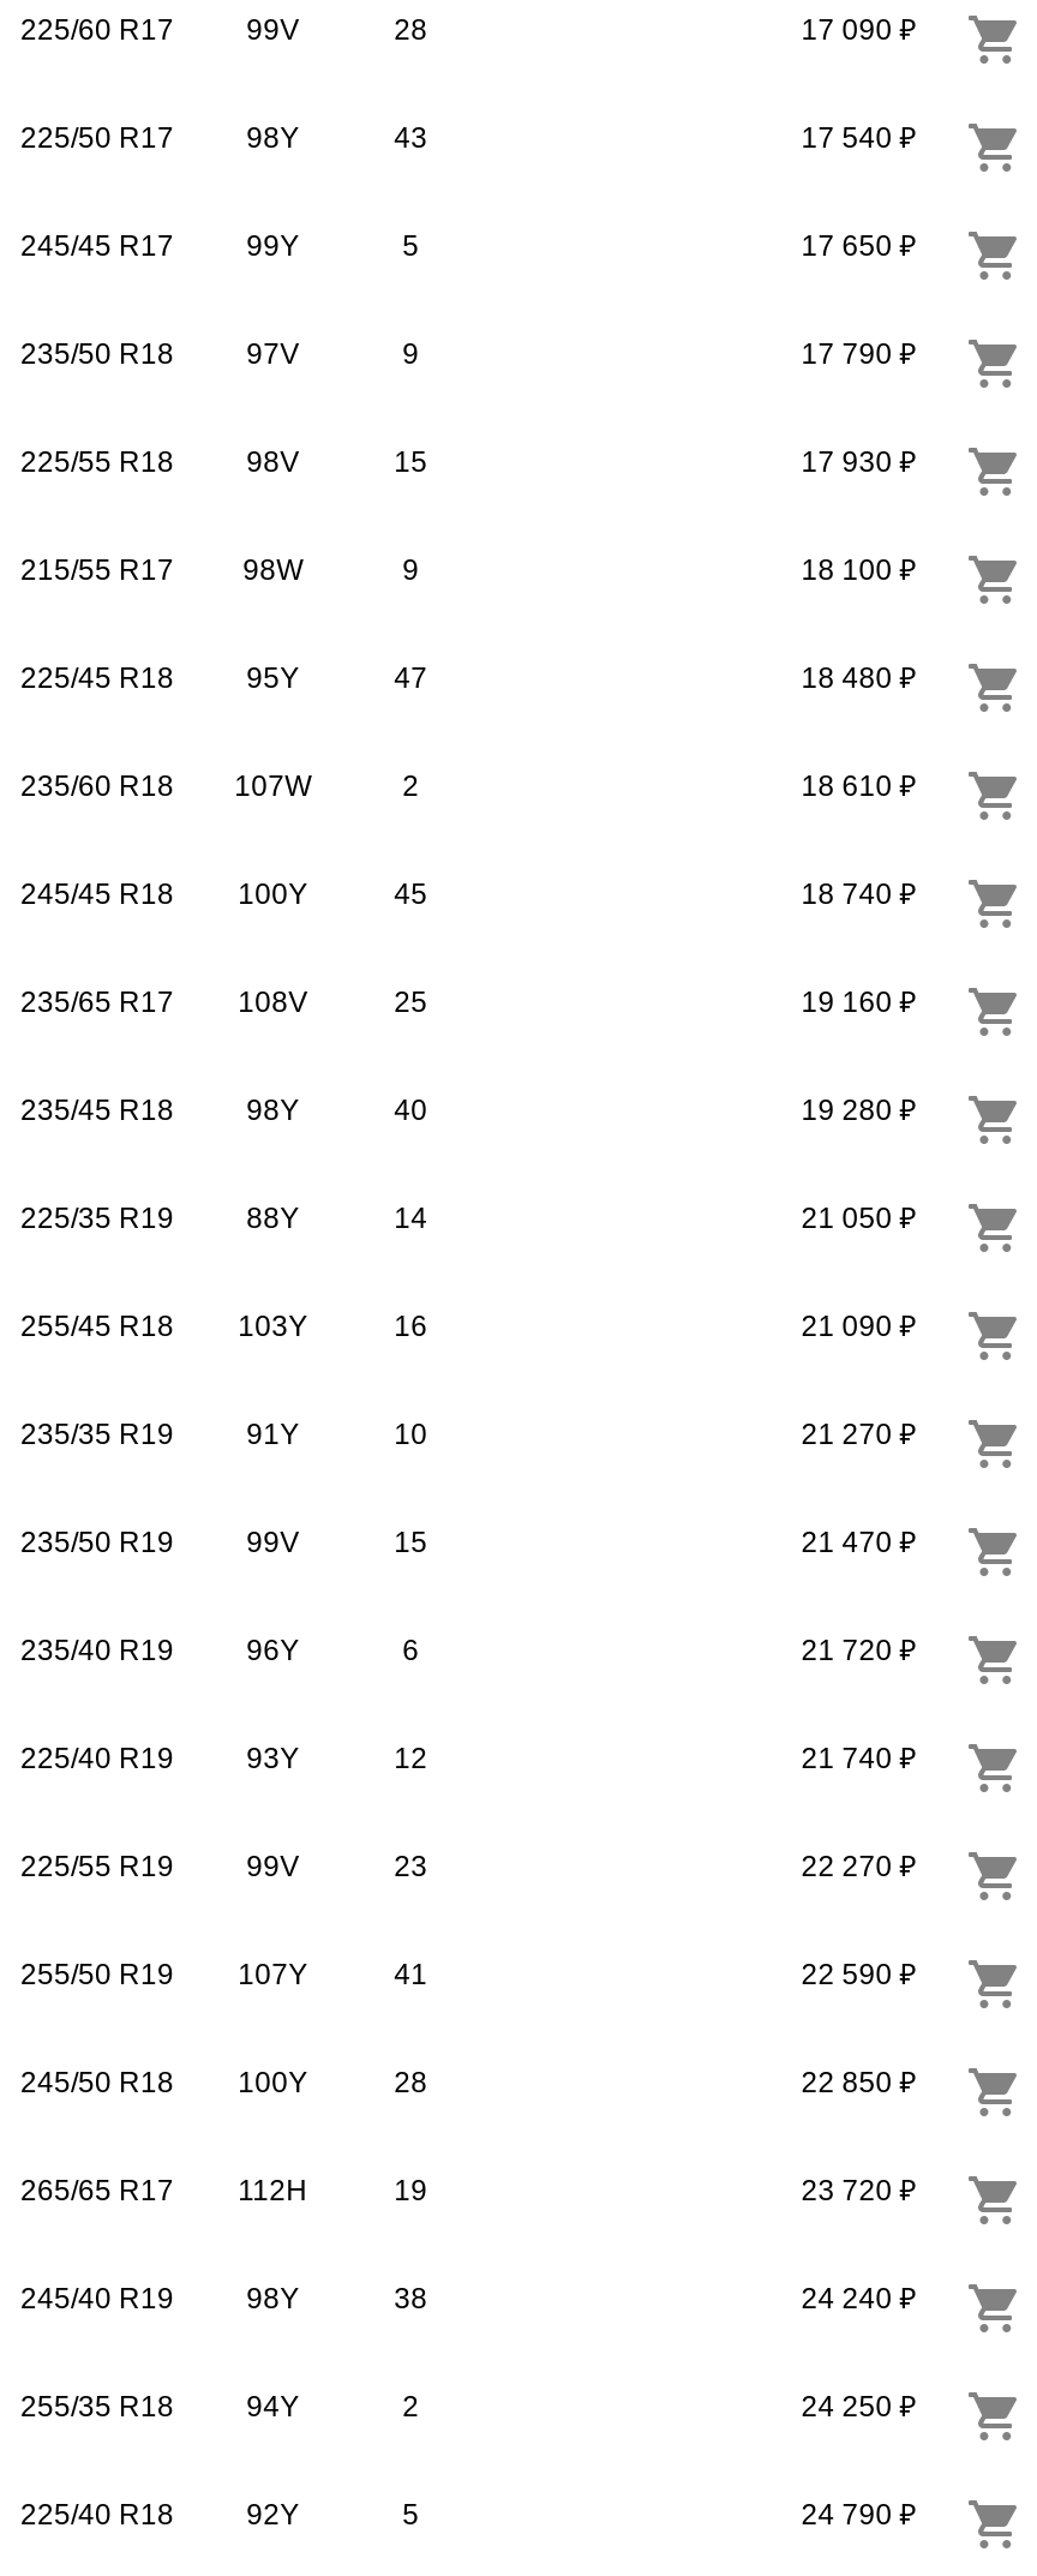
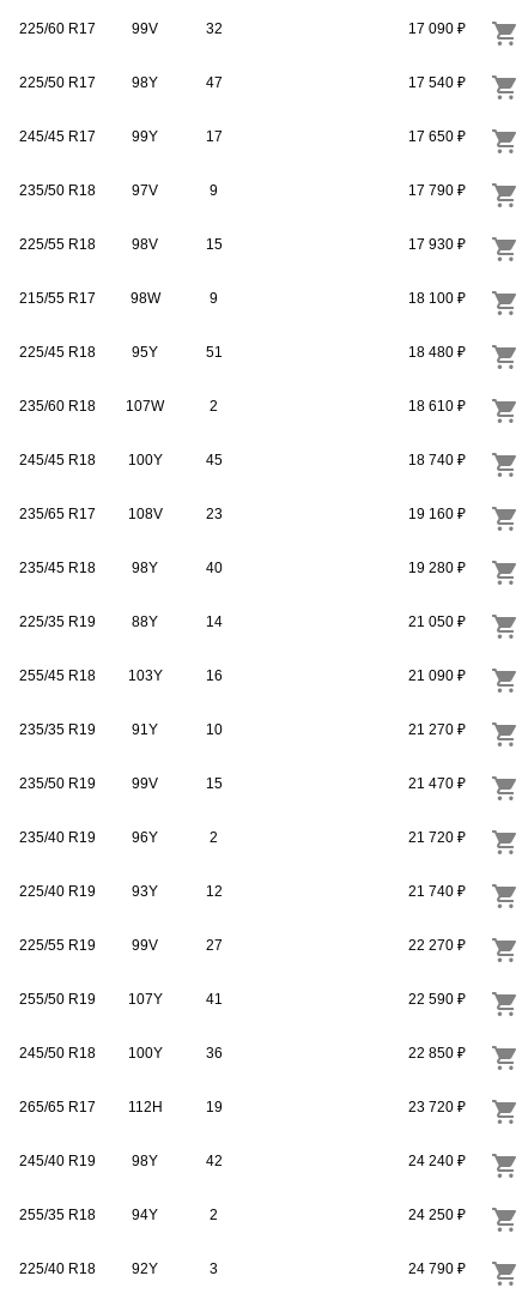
- 28
+ 32

- 43
+ 47

- 5
+ 17

- 47
+ 51

- 25
+ 23

- 6
+ 2

- 23
+ 27

- 28
+ 36

- 38
+ 42

- 5
+ 3
